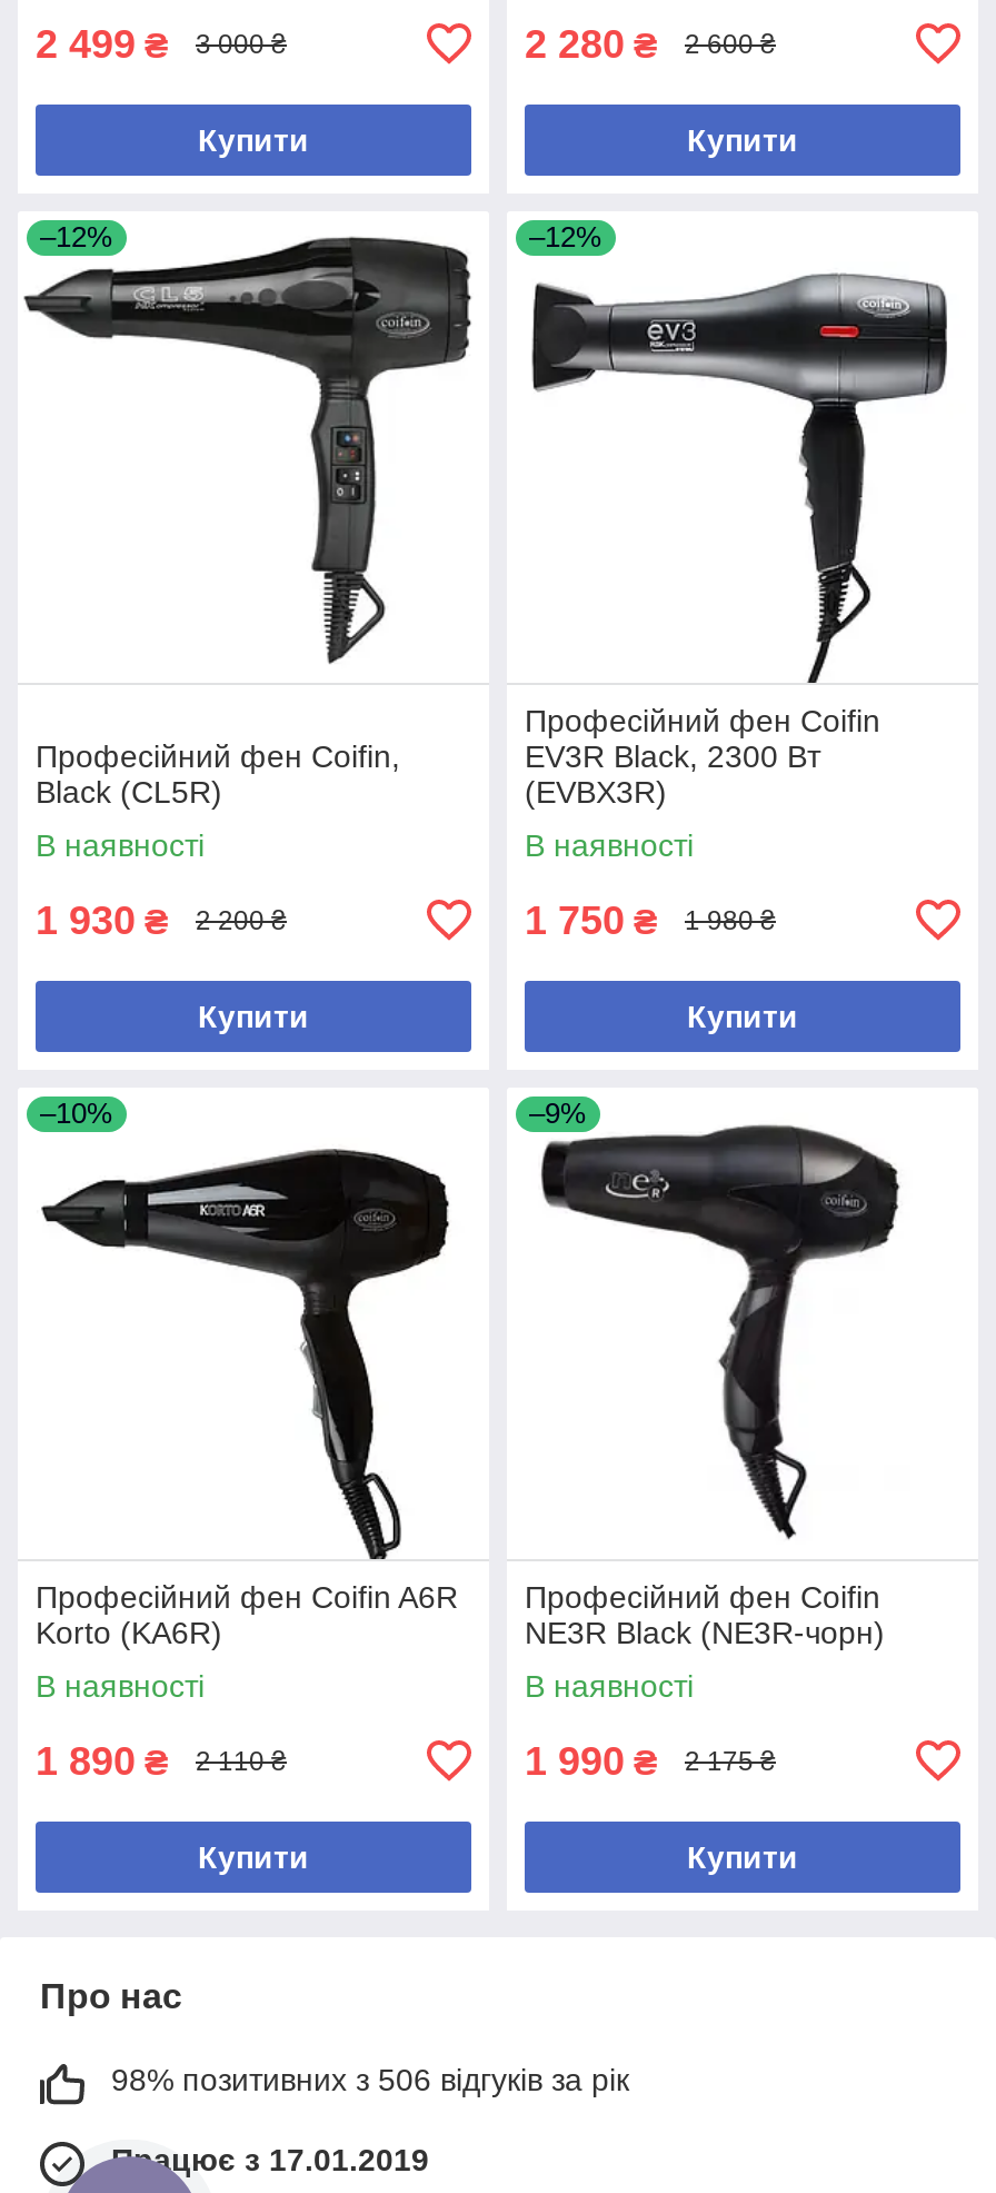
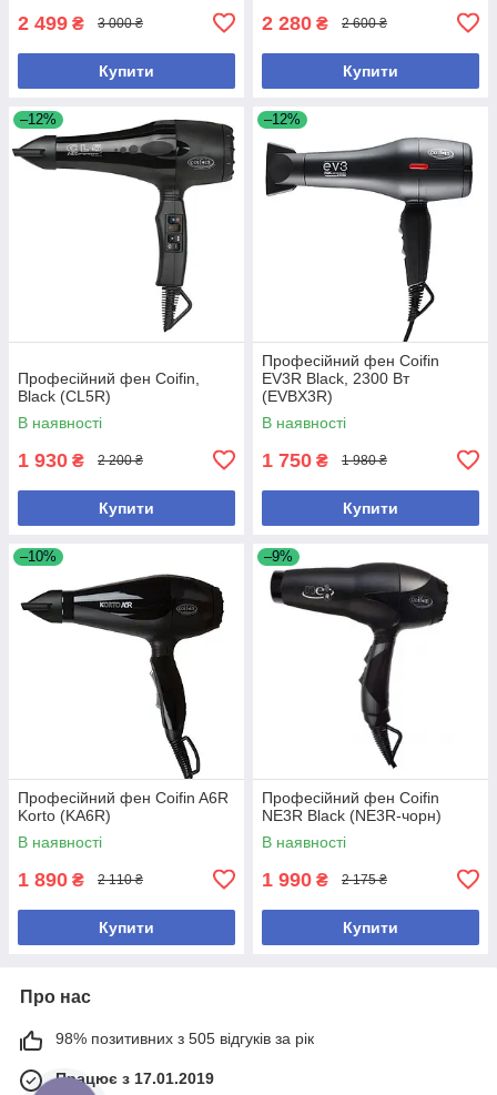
- 98% позитивних з 506 відгуків за рік
+ 98% позитивних з 505 відгуків за рік
